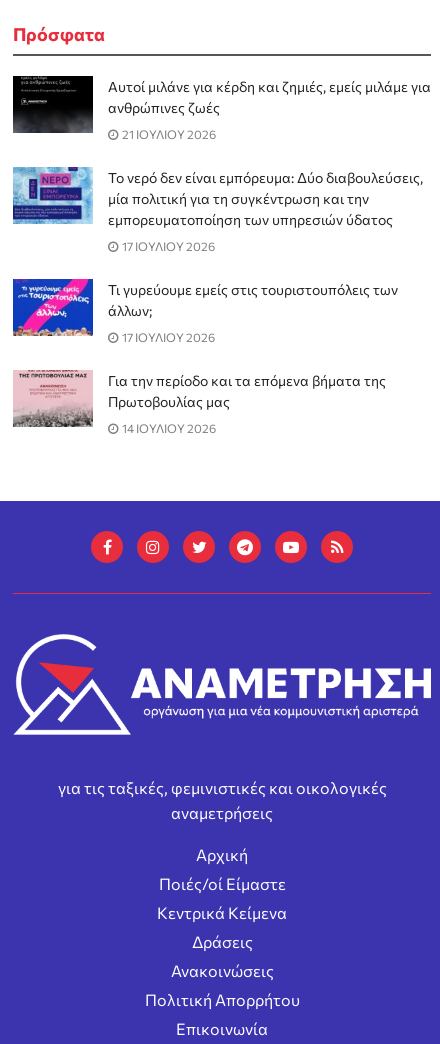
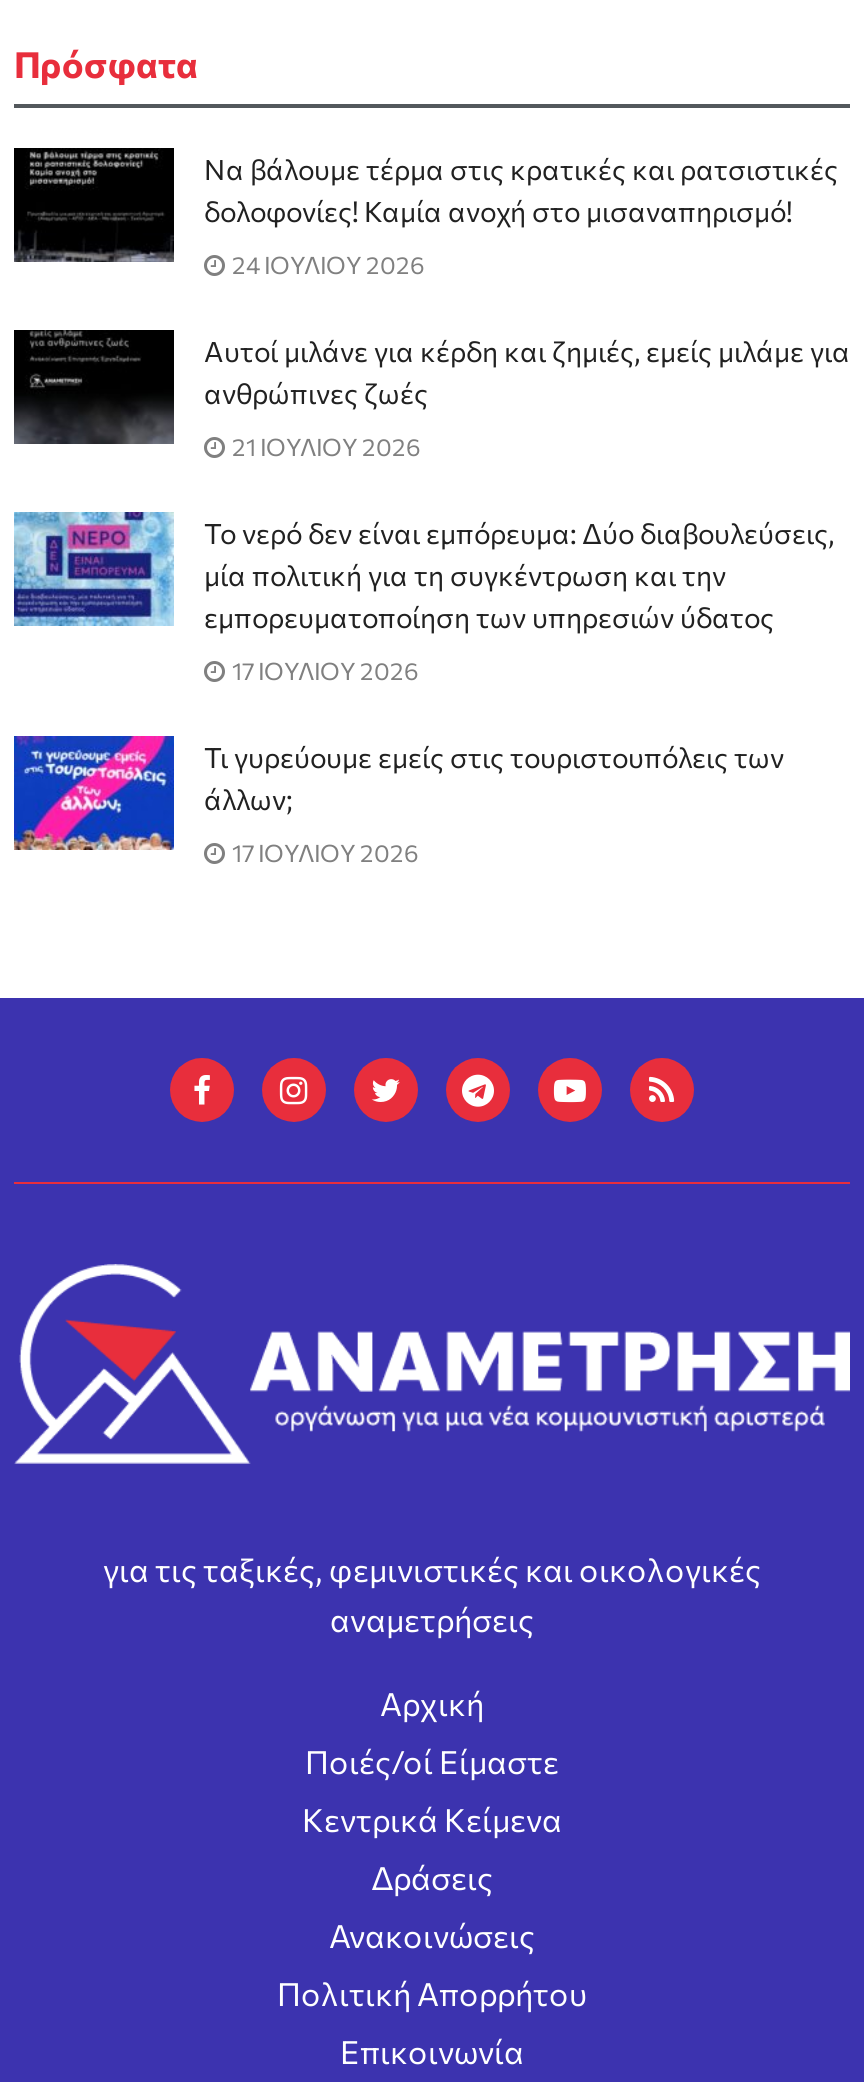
+ [image]
+ Να βάλουμε τέρμα στις κρατικές και ρατσιστικές
+ δολοφονίες! Καμία ανοχή στο μισαναπηρισμό!
+ 24 ΙΟΥΛΙΟΥ 2026

moved down: [image] | Αυτοί μιλάνε για κέρδη και ζημιές, εμείς μιλάμε για | ανθρώπινες ζωές | ... | άλλων; | 17 ΙΟΥΛΙΟΥ 2026

- [image]
- Για την περίοδο και τα επόμενα βήματα της
- Πρωτοβουλίας μας
- 14 ΙΟΥΛΙΟΥ 2026
